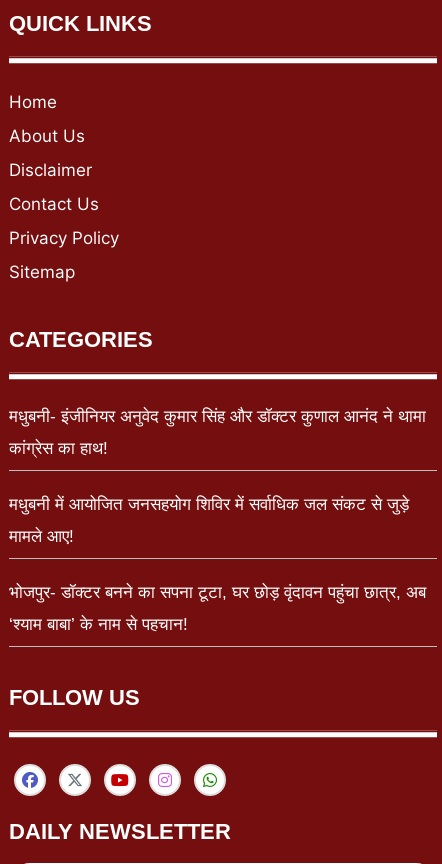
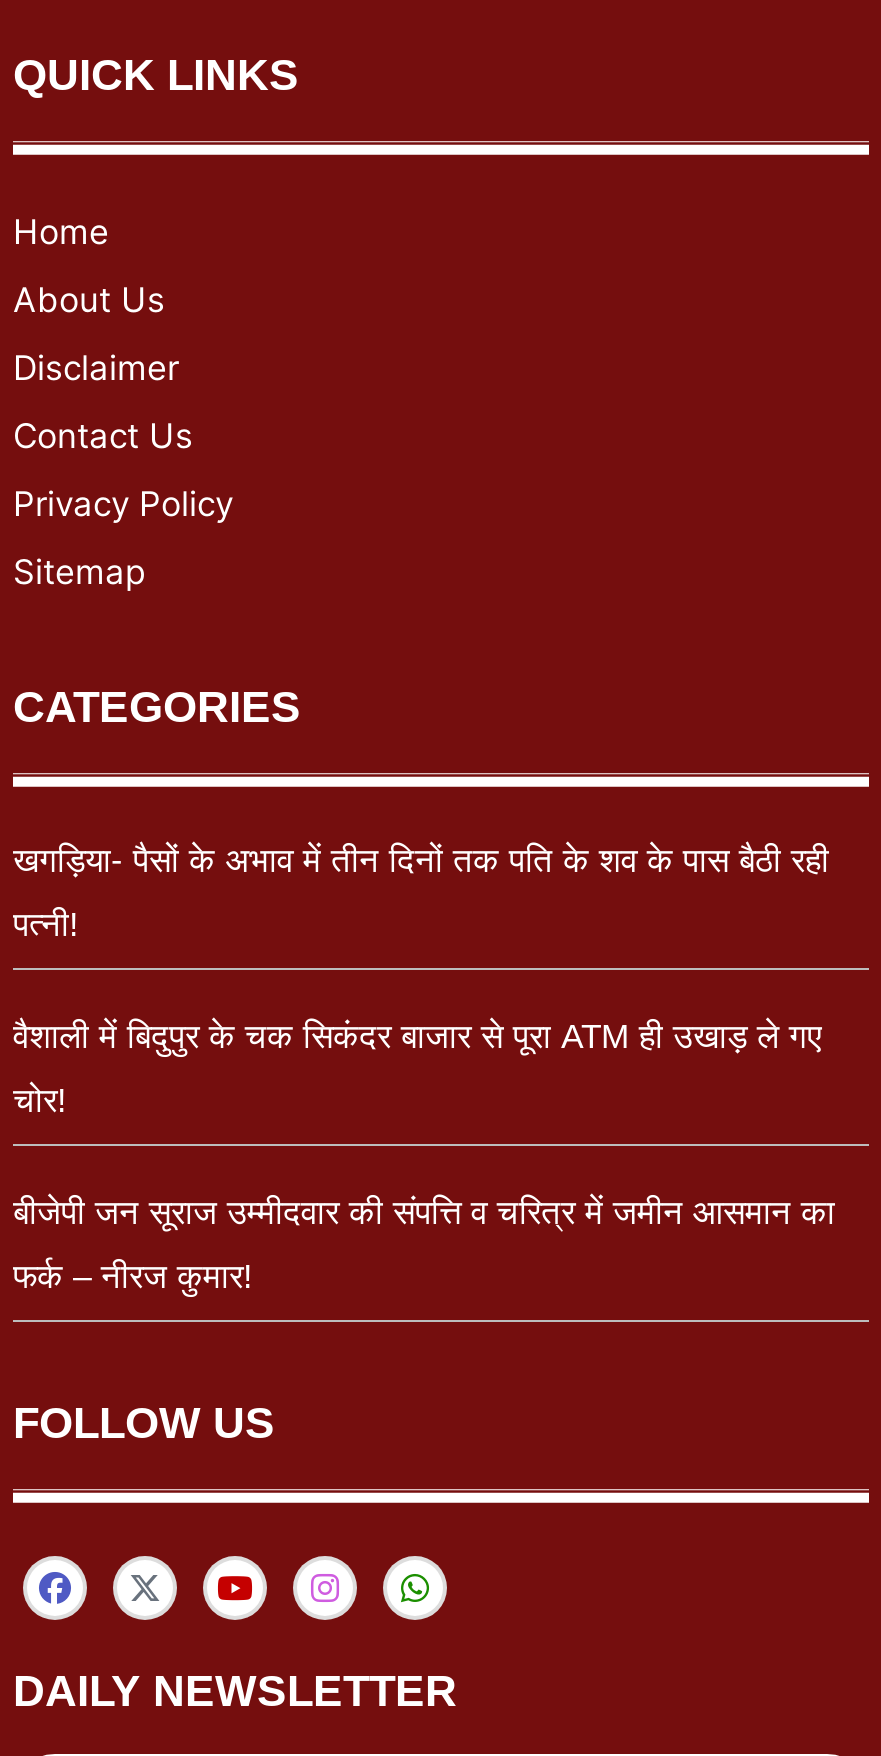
- मधुबनी- इंजीनियर अनुवेद कुमार सिंह और डॉक्टर कुणाल आनंद ने थामा
+ खगड़िया- पैसों के अभाव में तीन दिनों तक पति के शव के पास बैठी रही

- कांग्रेस का हाथ!
+ पत्नी!

- मधुबनी में आयोजित जनसहयोग शिविर में सर्वाधिक जल संकट से जुड़े
+ वैशाली में बिदुपुर के चक सिकंदर बाजार से पूरा ATM ही उखाड़ ले गए

- मामले आए!
+ चोर!

- भोजपुर- डॉक्टर बनने का सपना टूटा, घर छोड़ वृंदावन पहुंचा छात्र, अब
+ बीजेपी जन सूराज उम्मीदवार की संपत्ति व चरित्र में जमीन आसमान का

- ‘श्याम बाबा’ के नाम से पहचान!
+ फर्क – नीरज कुमार!
